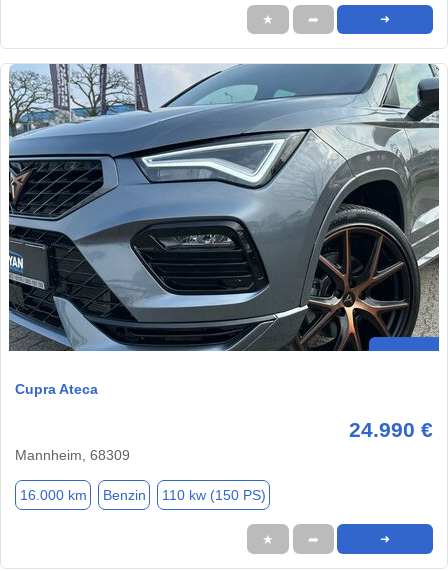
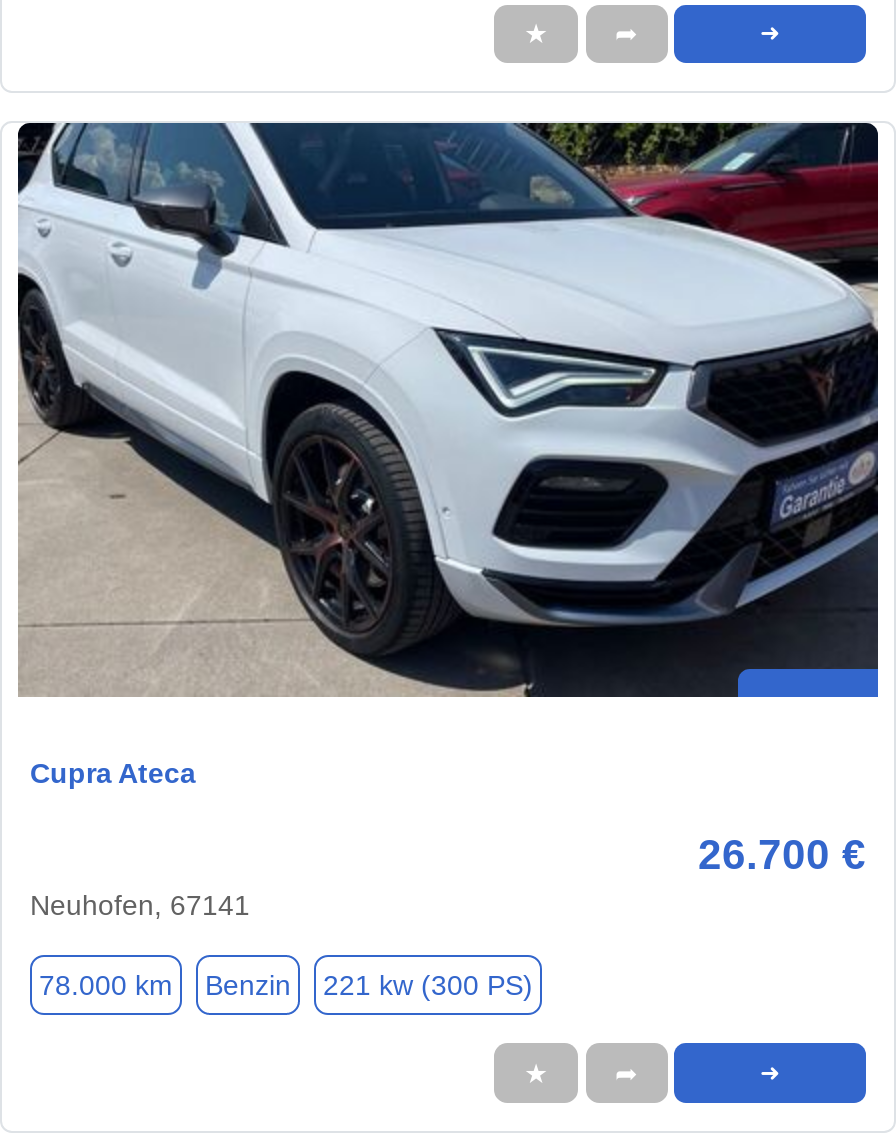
- [image]
+ [image]

- 24.990 €
- Mannheim, 68309
+ 26.700 €
+ Neuhofen, 67141

- 16.000 km
+ 78.000 km

- 110 kw (150 PS)
+ 221 kw (300 PS)
